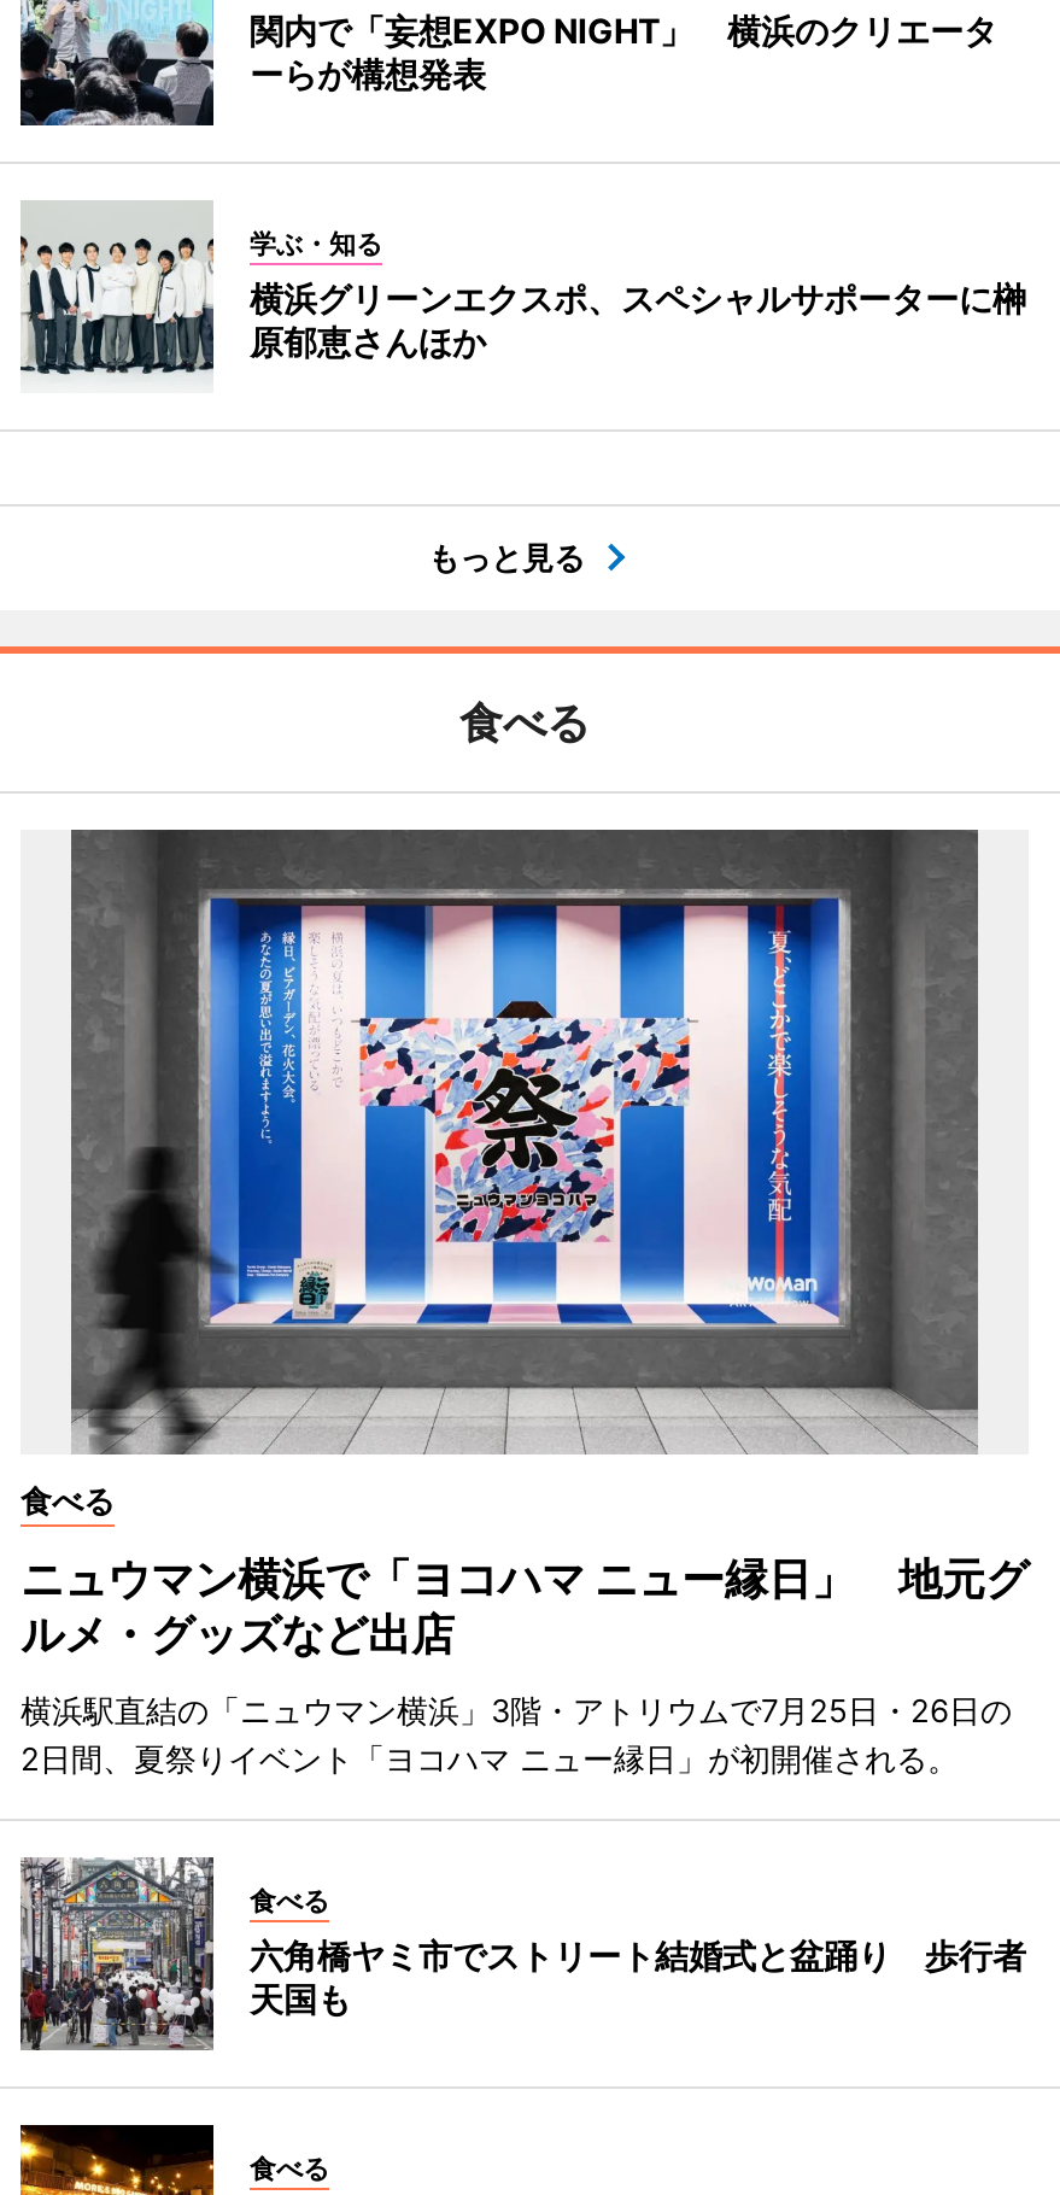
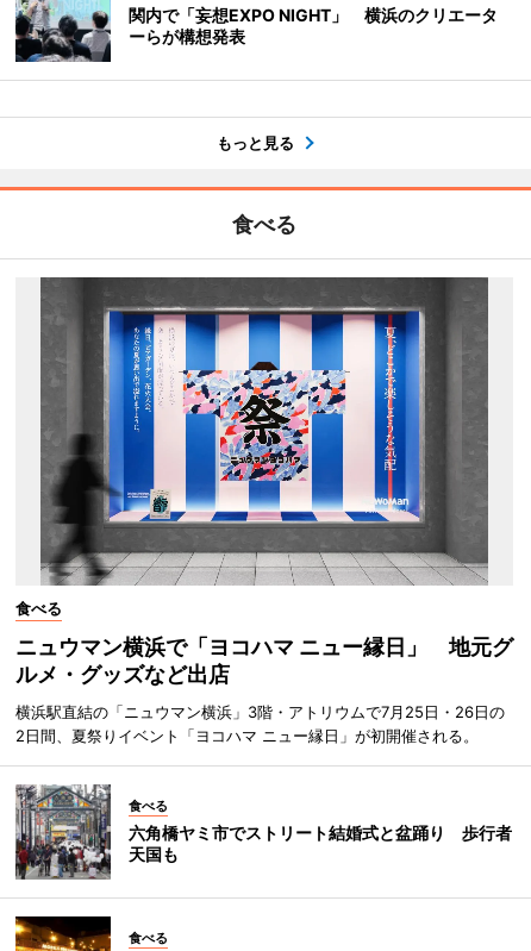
- [image]
- 学ぶ・知る
- 横浜グリーンエクスポ、スペシャルサポーターに榊
- 原郁恵さんほか
